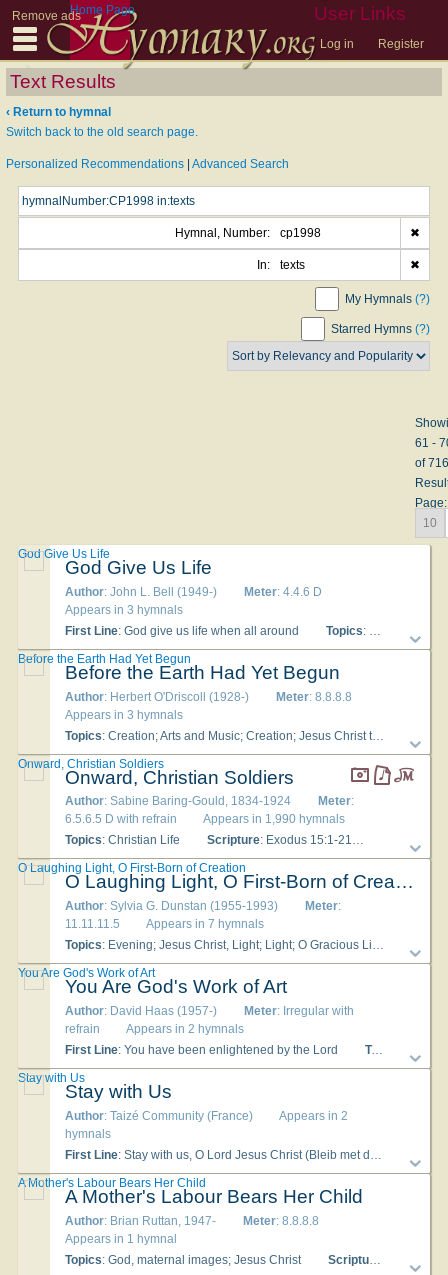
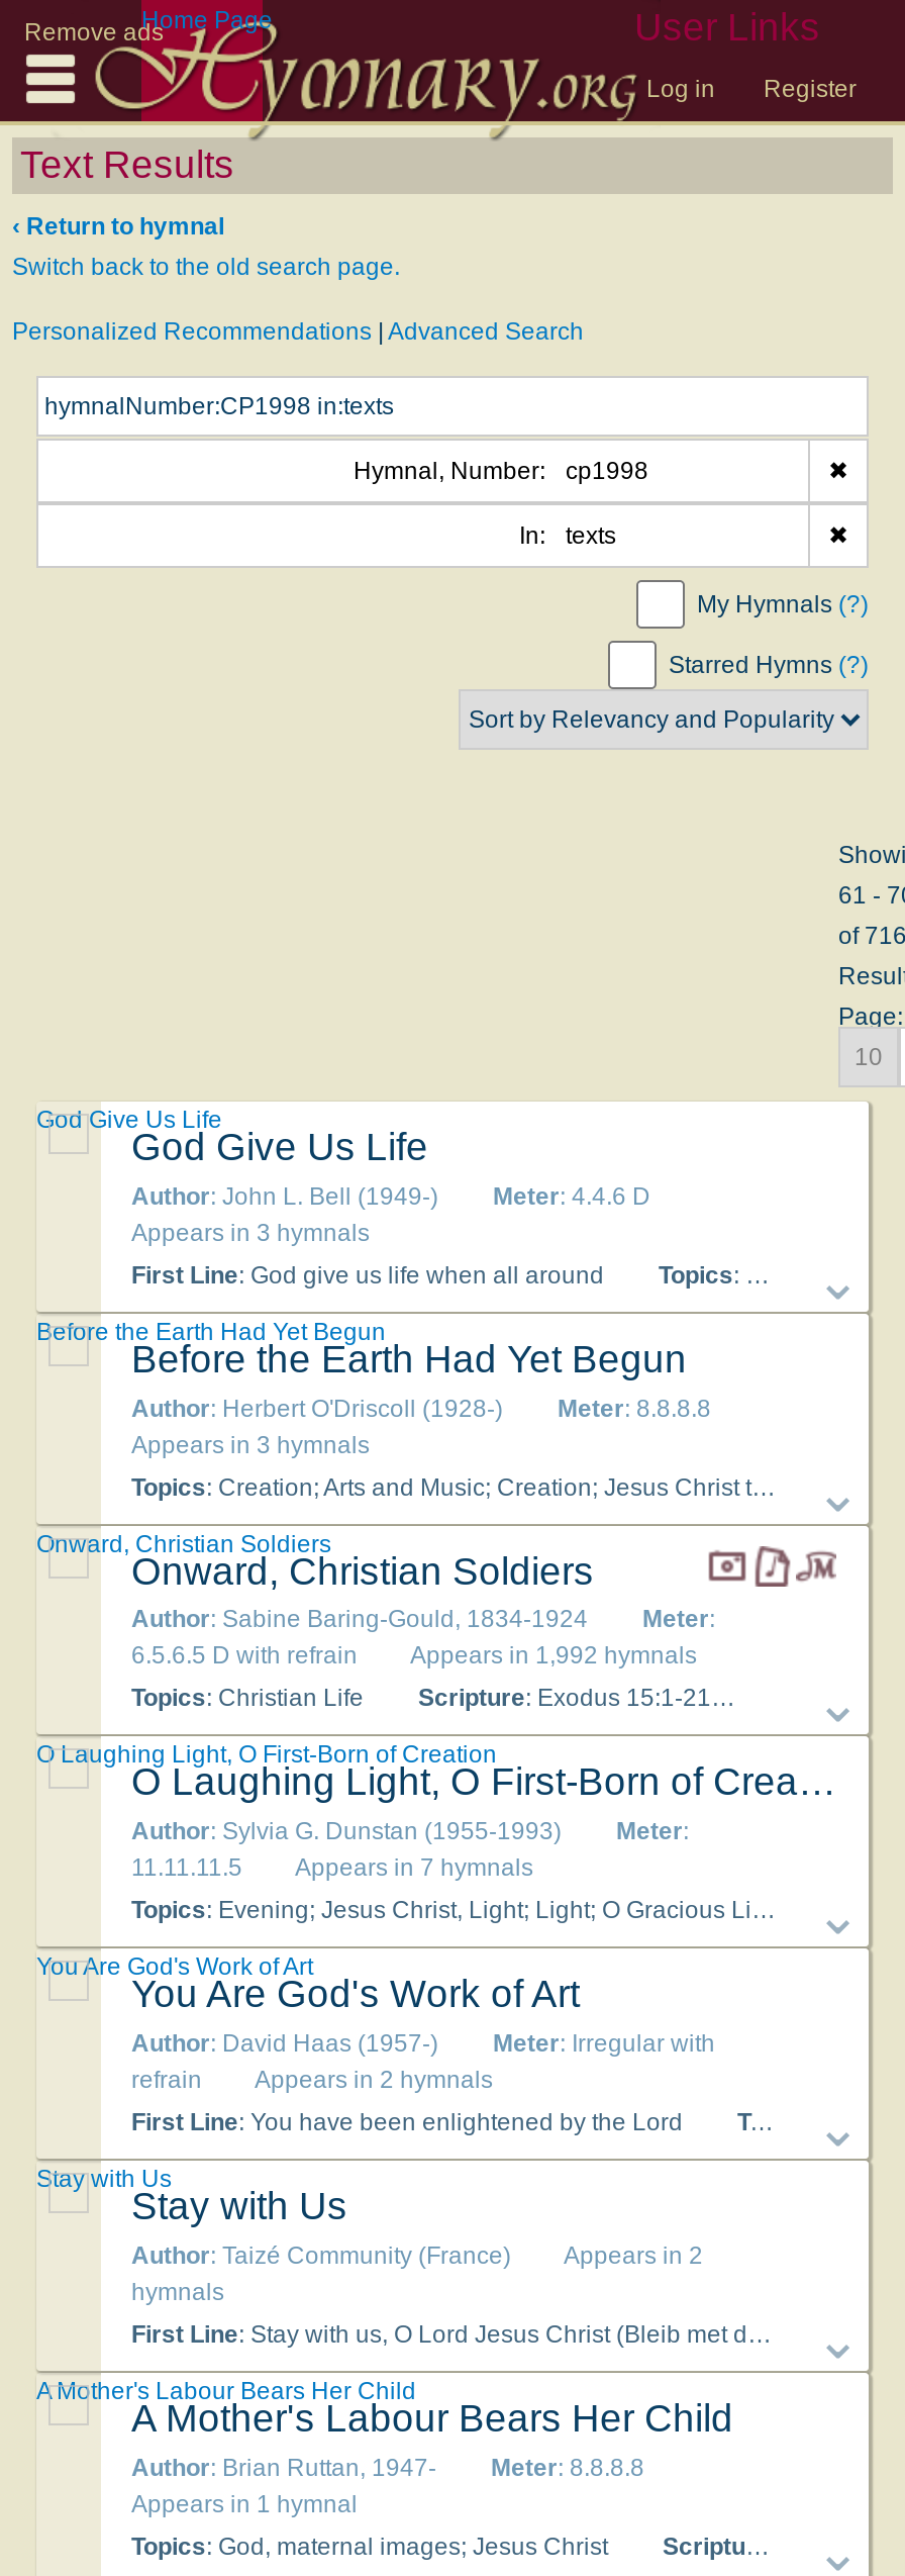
- Appears in 1,990 hymnals
+ Appears in 1,992 hymnals
